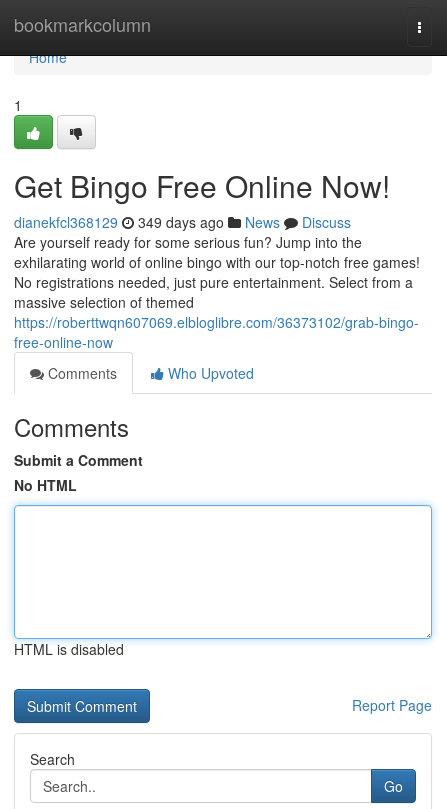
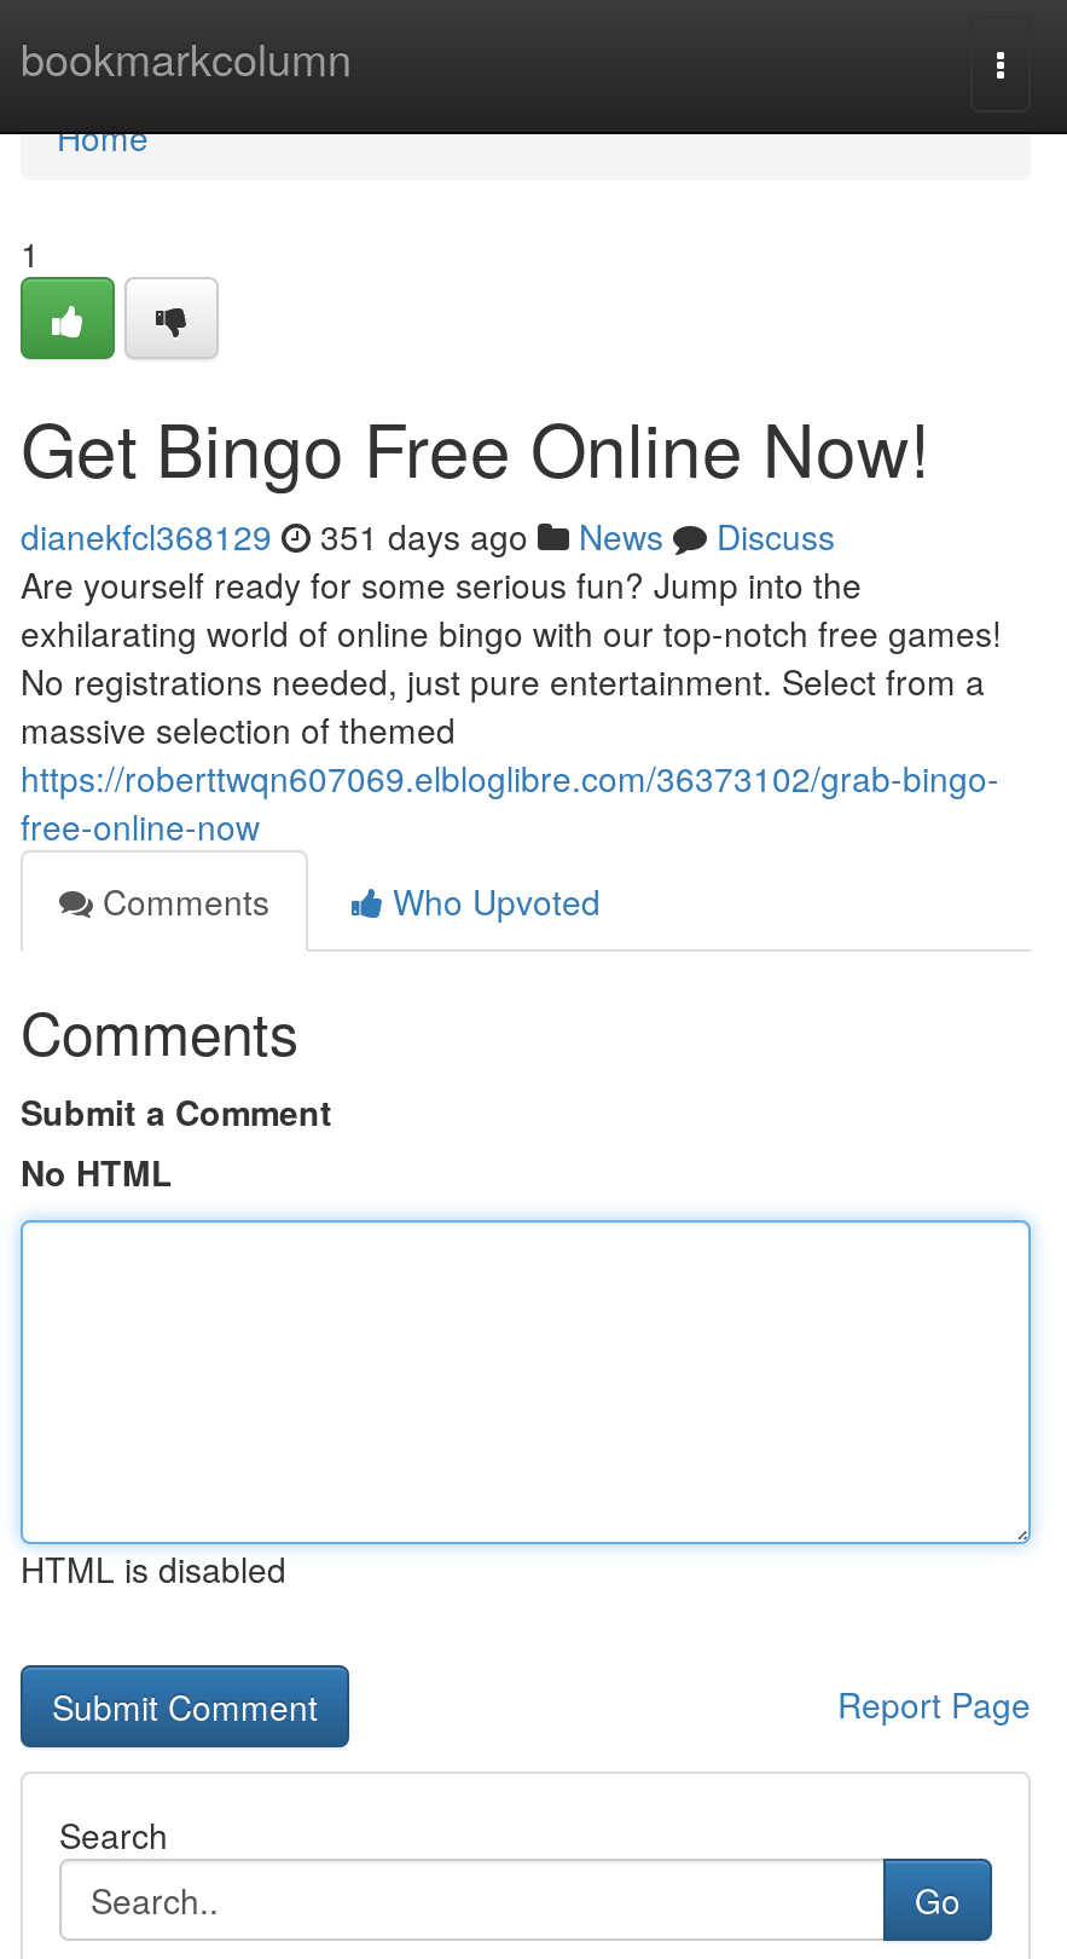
- dianekfcl368129 349 days ago News Discuss
+ dianekfcl368129 351 days ago News Discuss
